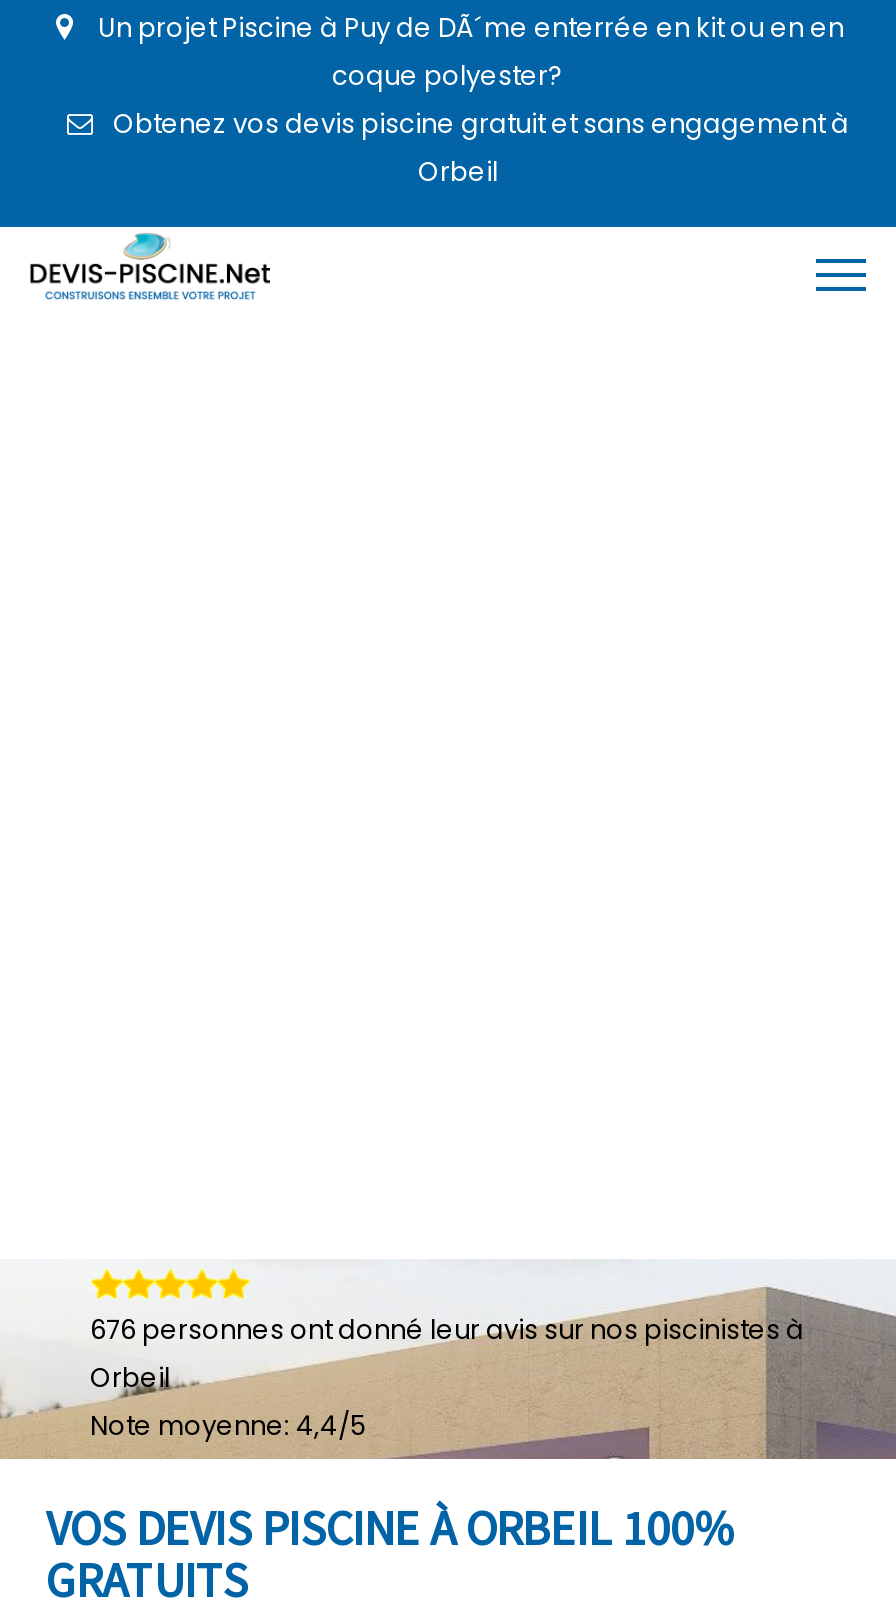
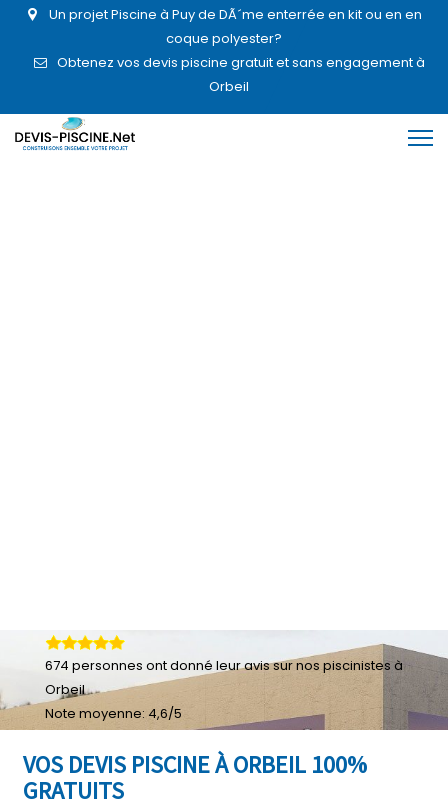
- 676 personnes ont donné leur avis sur nos piscinistes à
+ 674 personnes ont donné leur avis sur nos piscinistes à

- Note moyenne: 4,4/5
+ Note moyenne: 4,6/5
